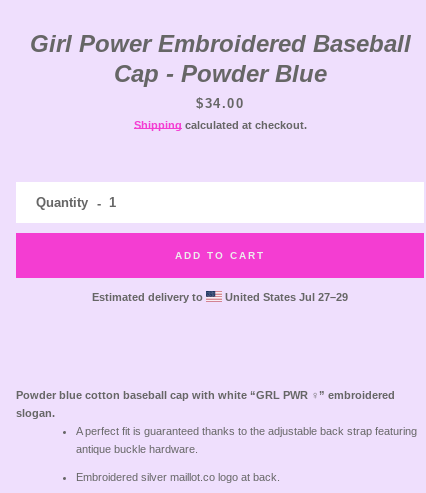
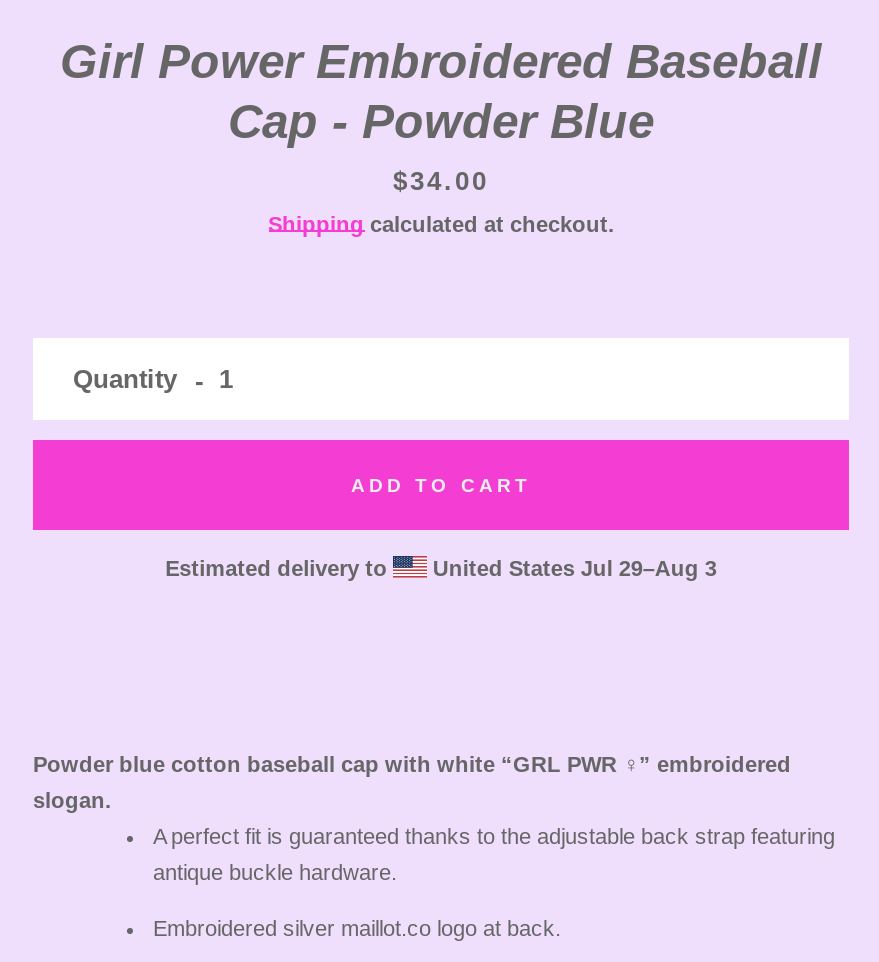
- United States Jul 27–29
+ United States Jul 29–Aug 3
